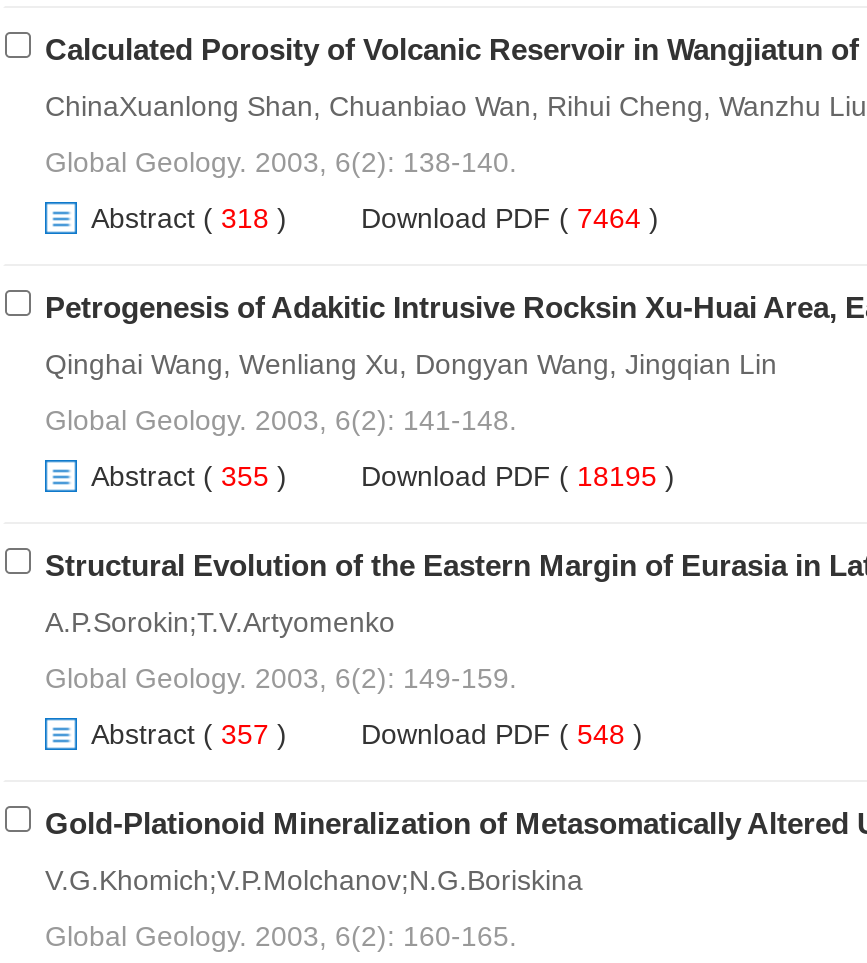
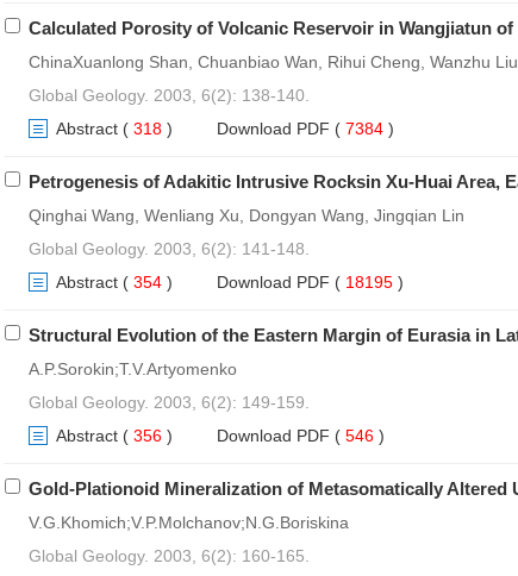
- Download PDF ( 7464)
+ Download PDF ( 7384)

- Abstract ( 355)
+ Abstract ( 354)

- Abstract ( 357)
+ Abstract ( 356)

- Download PDF ( 548)
+ Download PDF ( 546)
